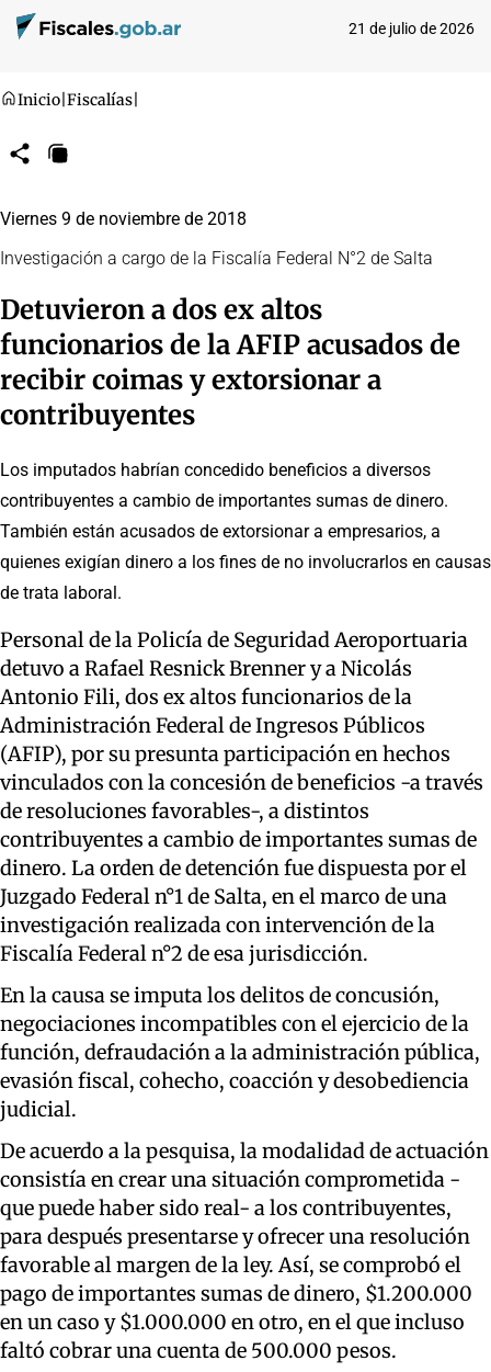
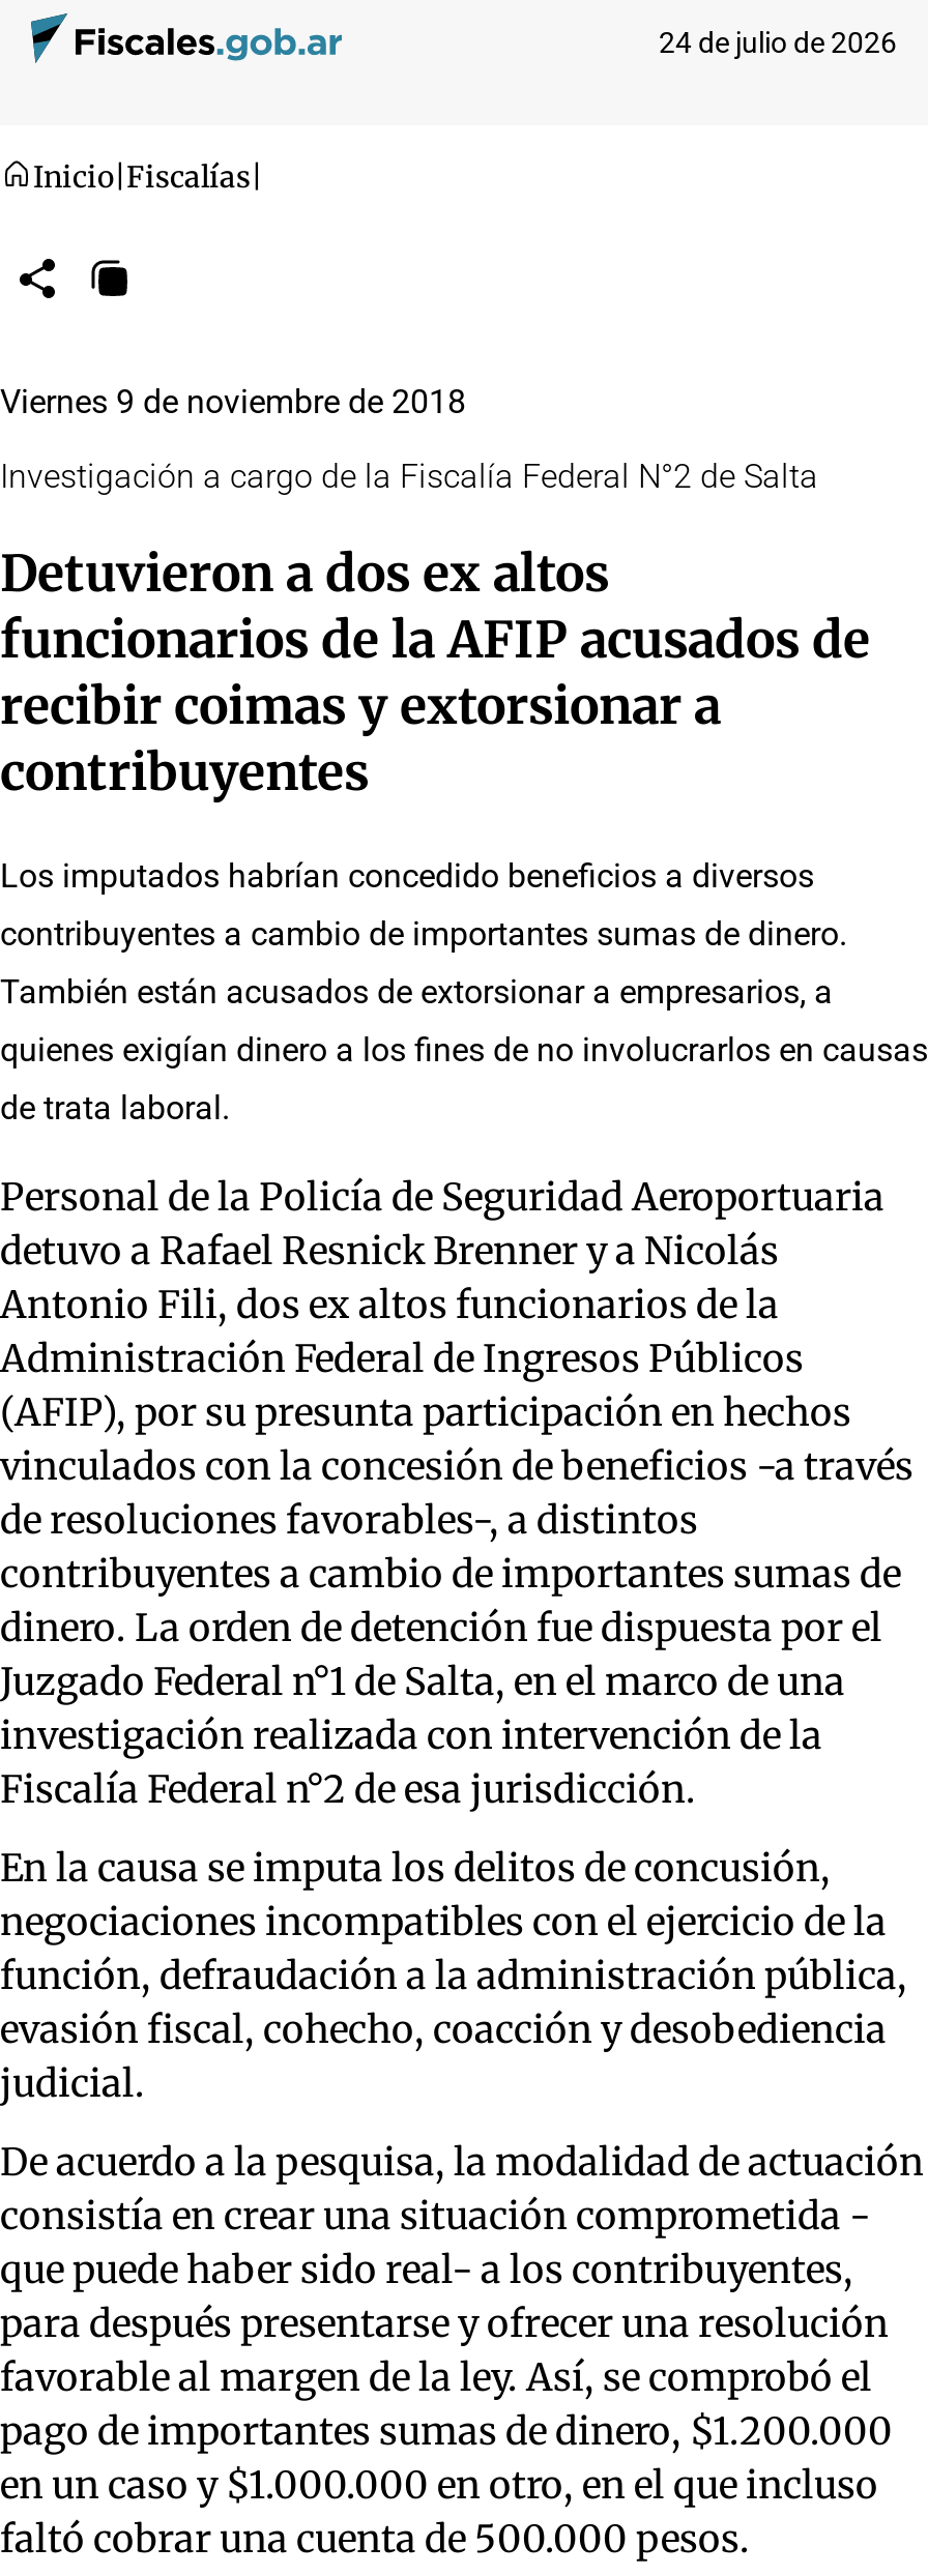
- 21 de julio de 2026
+ 24 de julio de 2026
